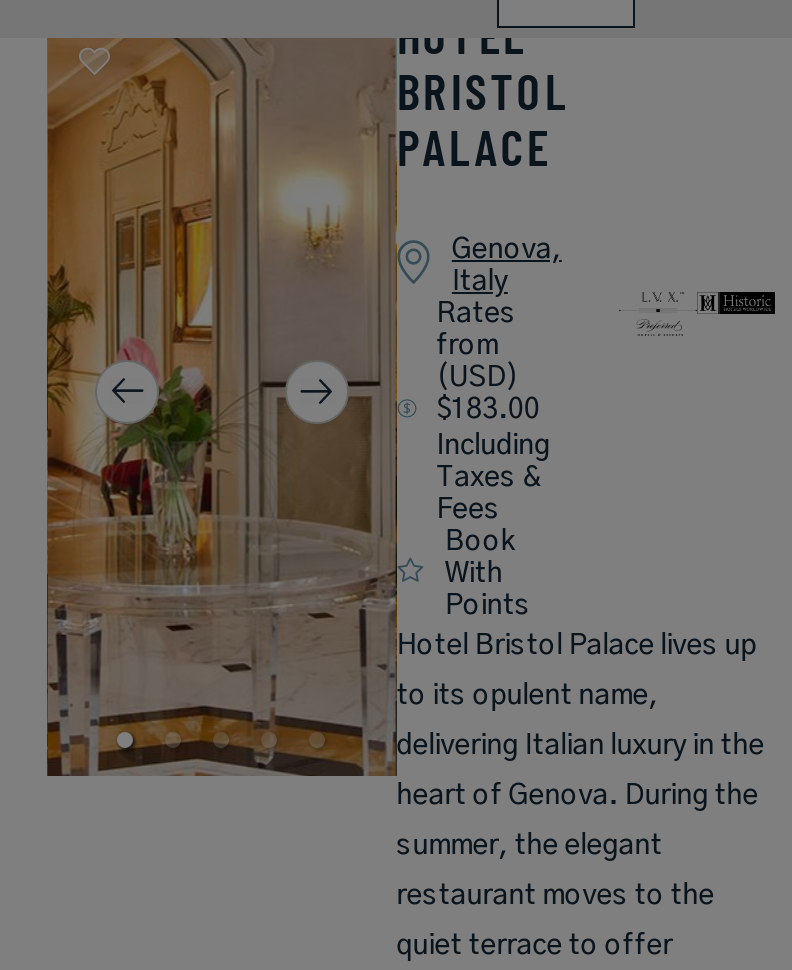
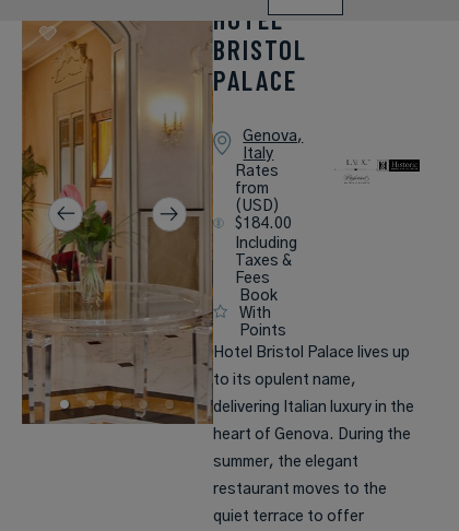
- $183.00
+ $184.00
